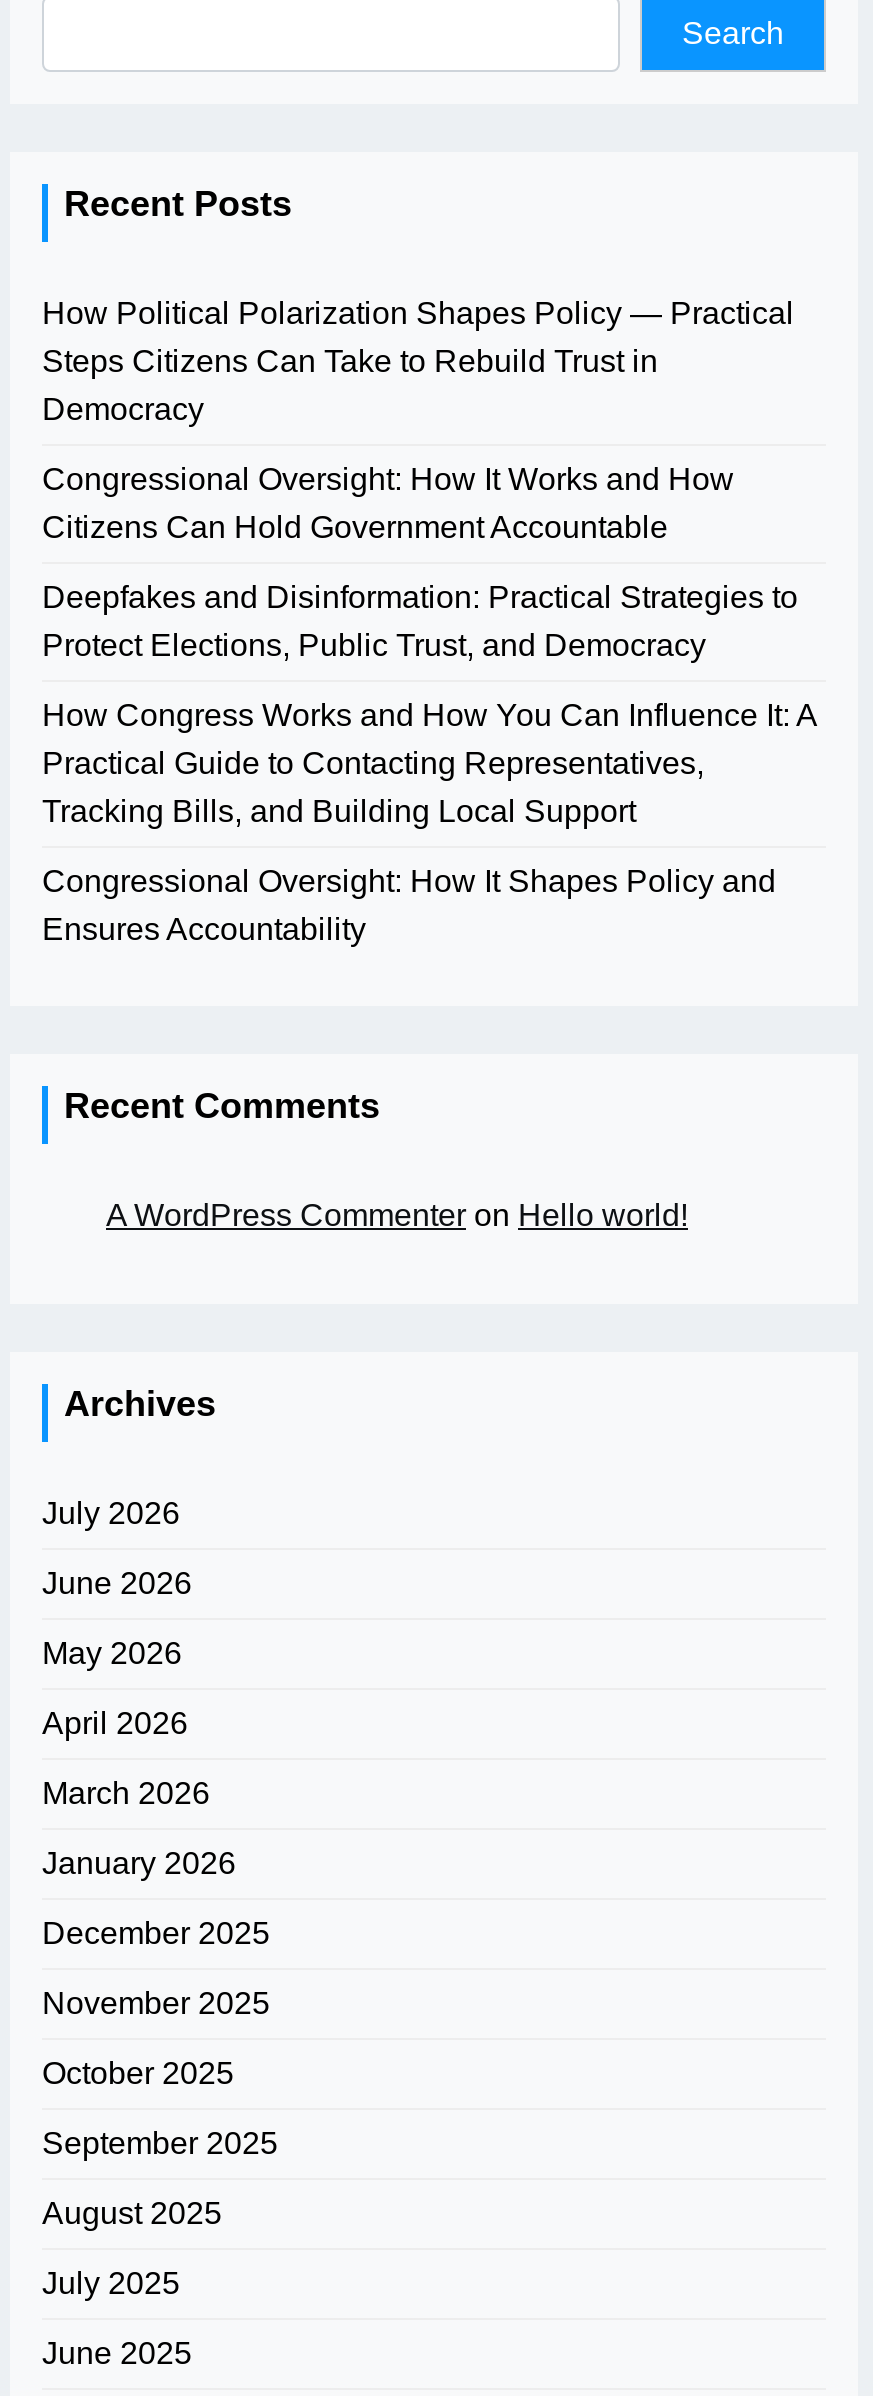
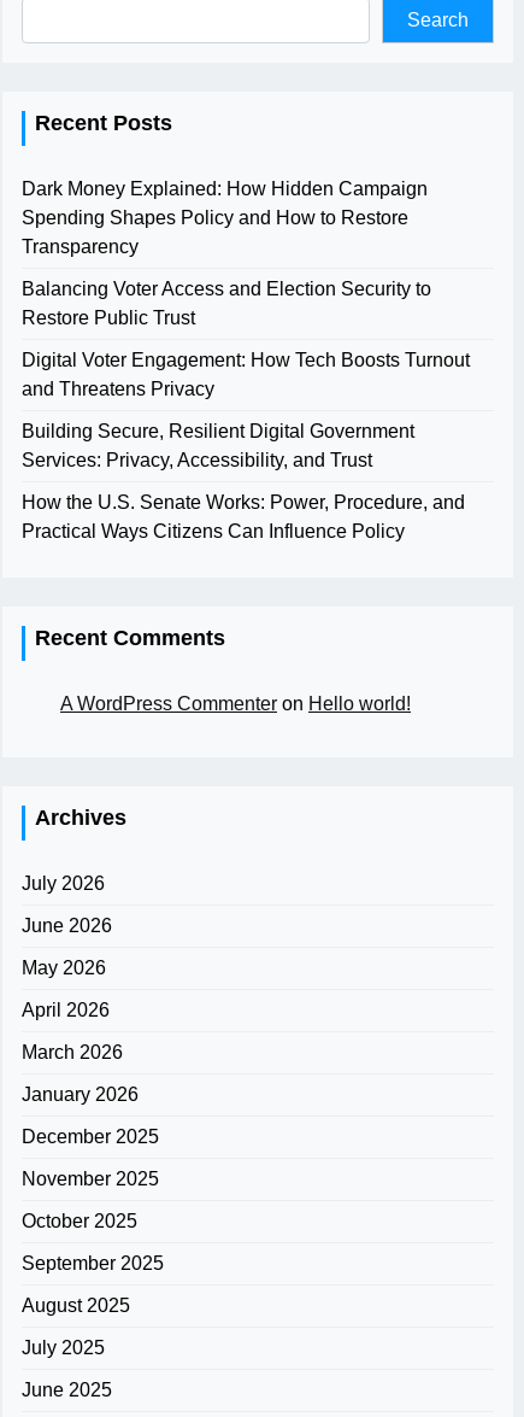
- How Political Polarization Shapes Policy — Practical
- Steps Citizens Can Take to Rebuild Trust in
- Democracy
+ Dark Money Explained: How Hidden Campaign
+ Spending Shapes Policy and How to Restore
+ Transparency

- Congressional Oversight: How It Works and How
- Citizens Can Hold Government Accountable
+ Balancing Voter Access and Election Security to
+ Restore Public Trust

- Deepfakes and Disinformation: Practical Strategies to
- Protect Elections, Public Trust, and Democracy
+ Digital Voter Engagement: How Tech Boosts Turnout
+ and Threatens Privacy

- How Congress Works and How You Can Influence It: A
- Practical Guide to Contacting Representatives,
- Tracking Bills, and Building Local Support
+ Building Secure, Resilient Digital Government
+ Services: Privacy, Accessibility, and Trust

- Congressional Oversight: How It Shapes Policy and
- Ensures Accountability
+ How the U.S. Senate Works: Power, Procedure, and
+ Practical Ways Citizens Can Influence Policy
